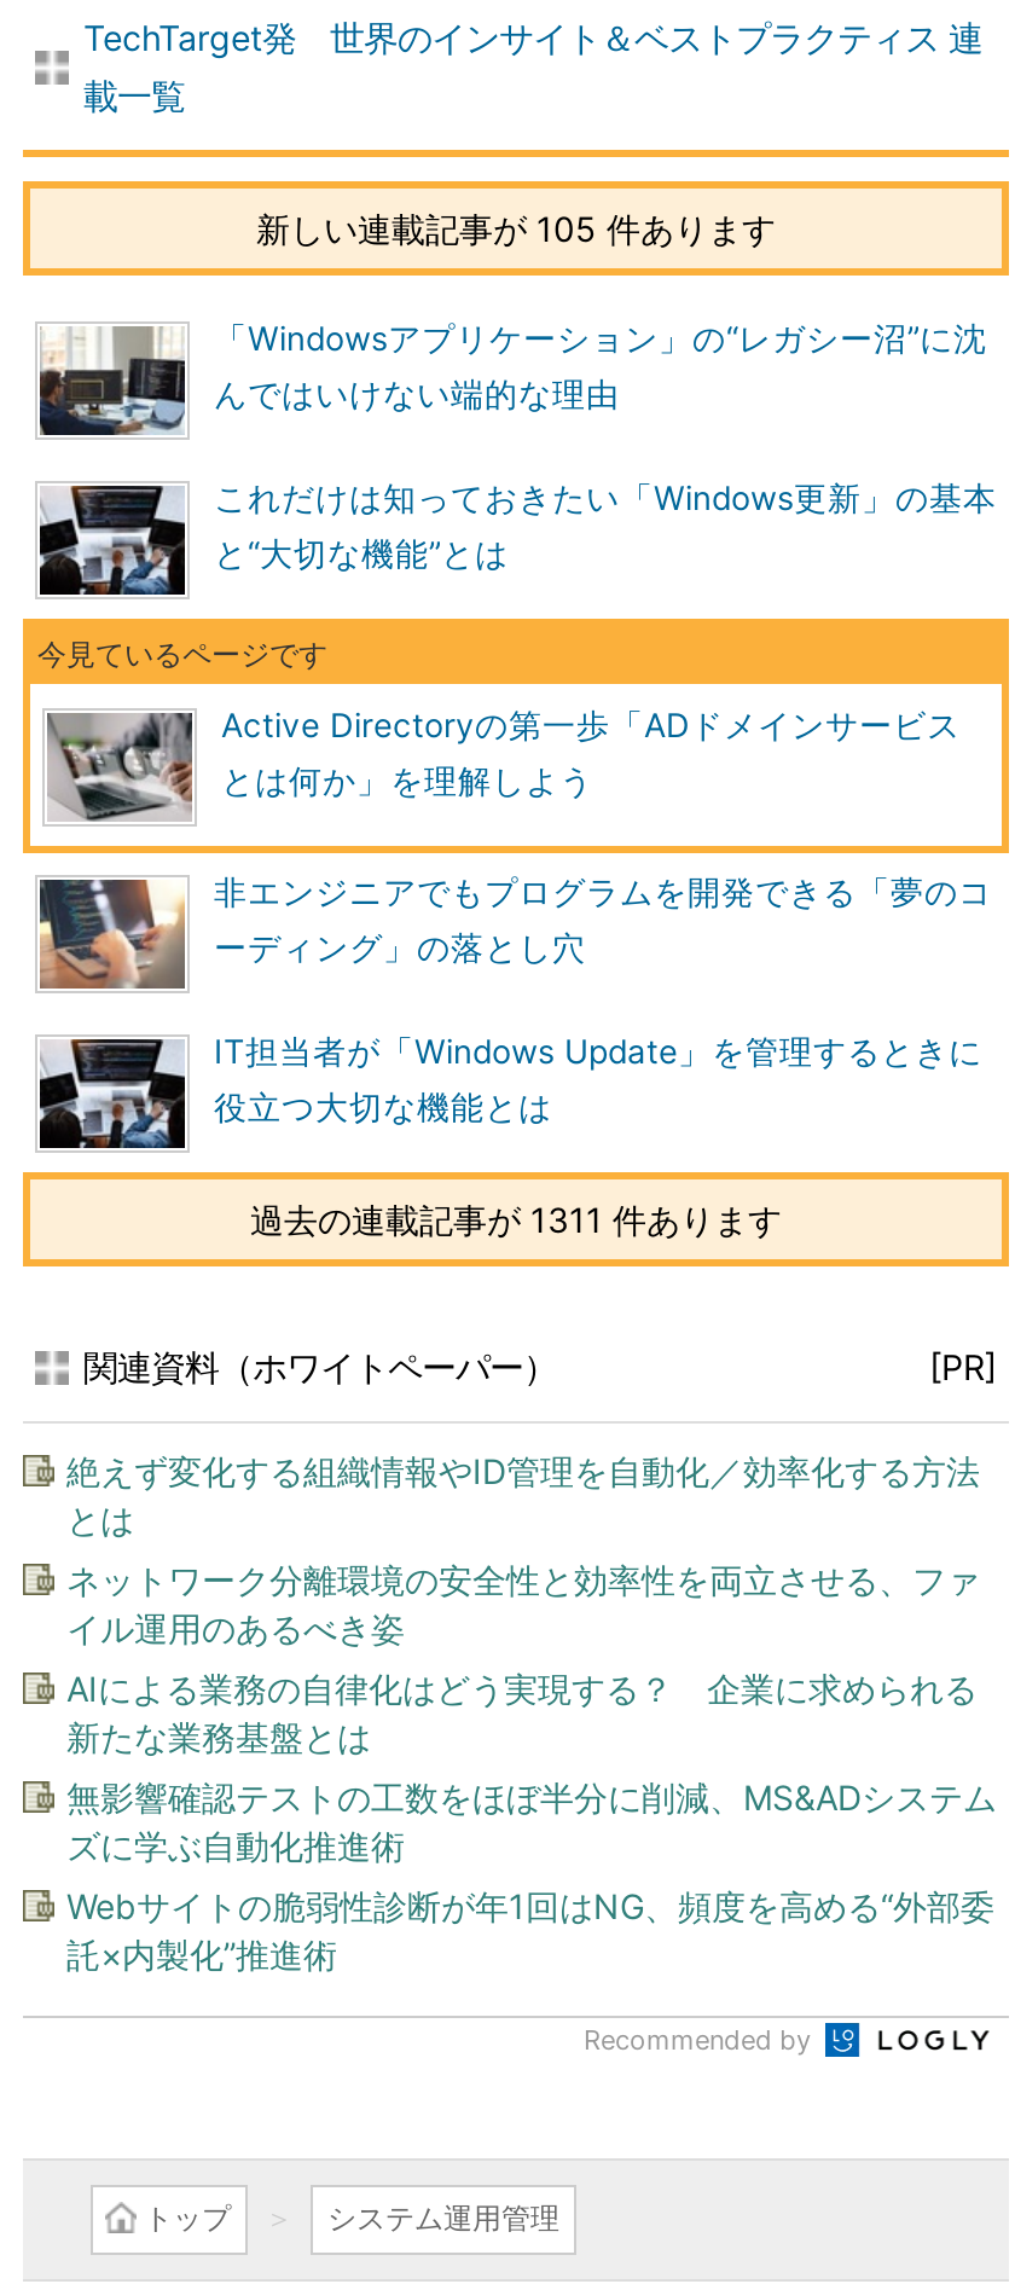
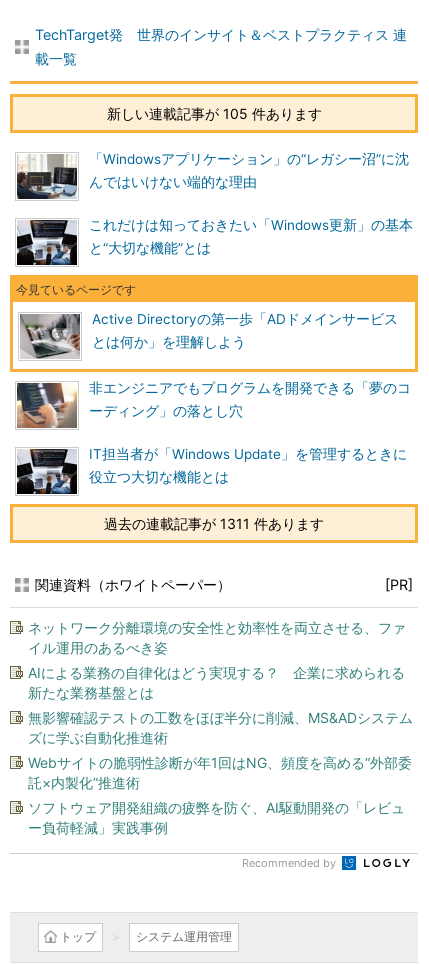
- 絶えず変化する組織情報やID管理を自動化／効率化する方法
- とは

moved up: ネットワーク分離環境の安全性と効率性を両立させる、ファ | イル運用のあるべき姿 | AIによる業務の自律化はどう実現する？ 企業に求められる | 新たな業務基盤とは | 無影響確認テストの工数をほぼ半分に削減、MS&ADシステム | ズに学ぶ自動化推進術 | Webサイトの脆弱性診断が年1回はNG、頻度を高める“外部委 | 託×内製化”推進術

+ ソフトウェア開発組織の疲弊を防ぐ、AI駆動開発の「レビュ
+ ー負荷軽減」実践事例
